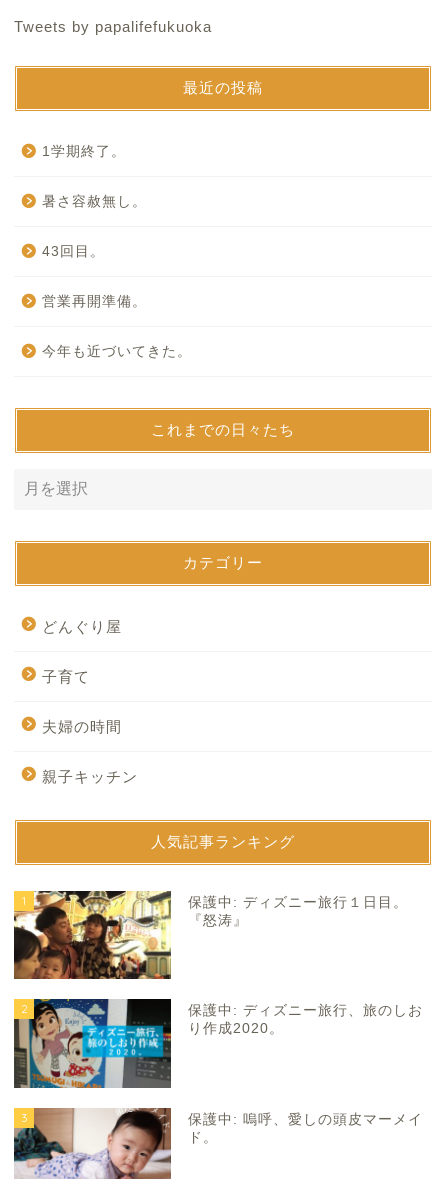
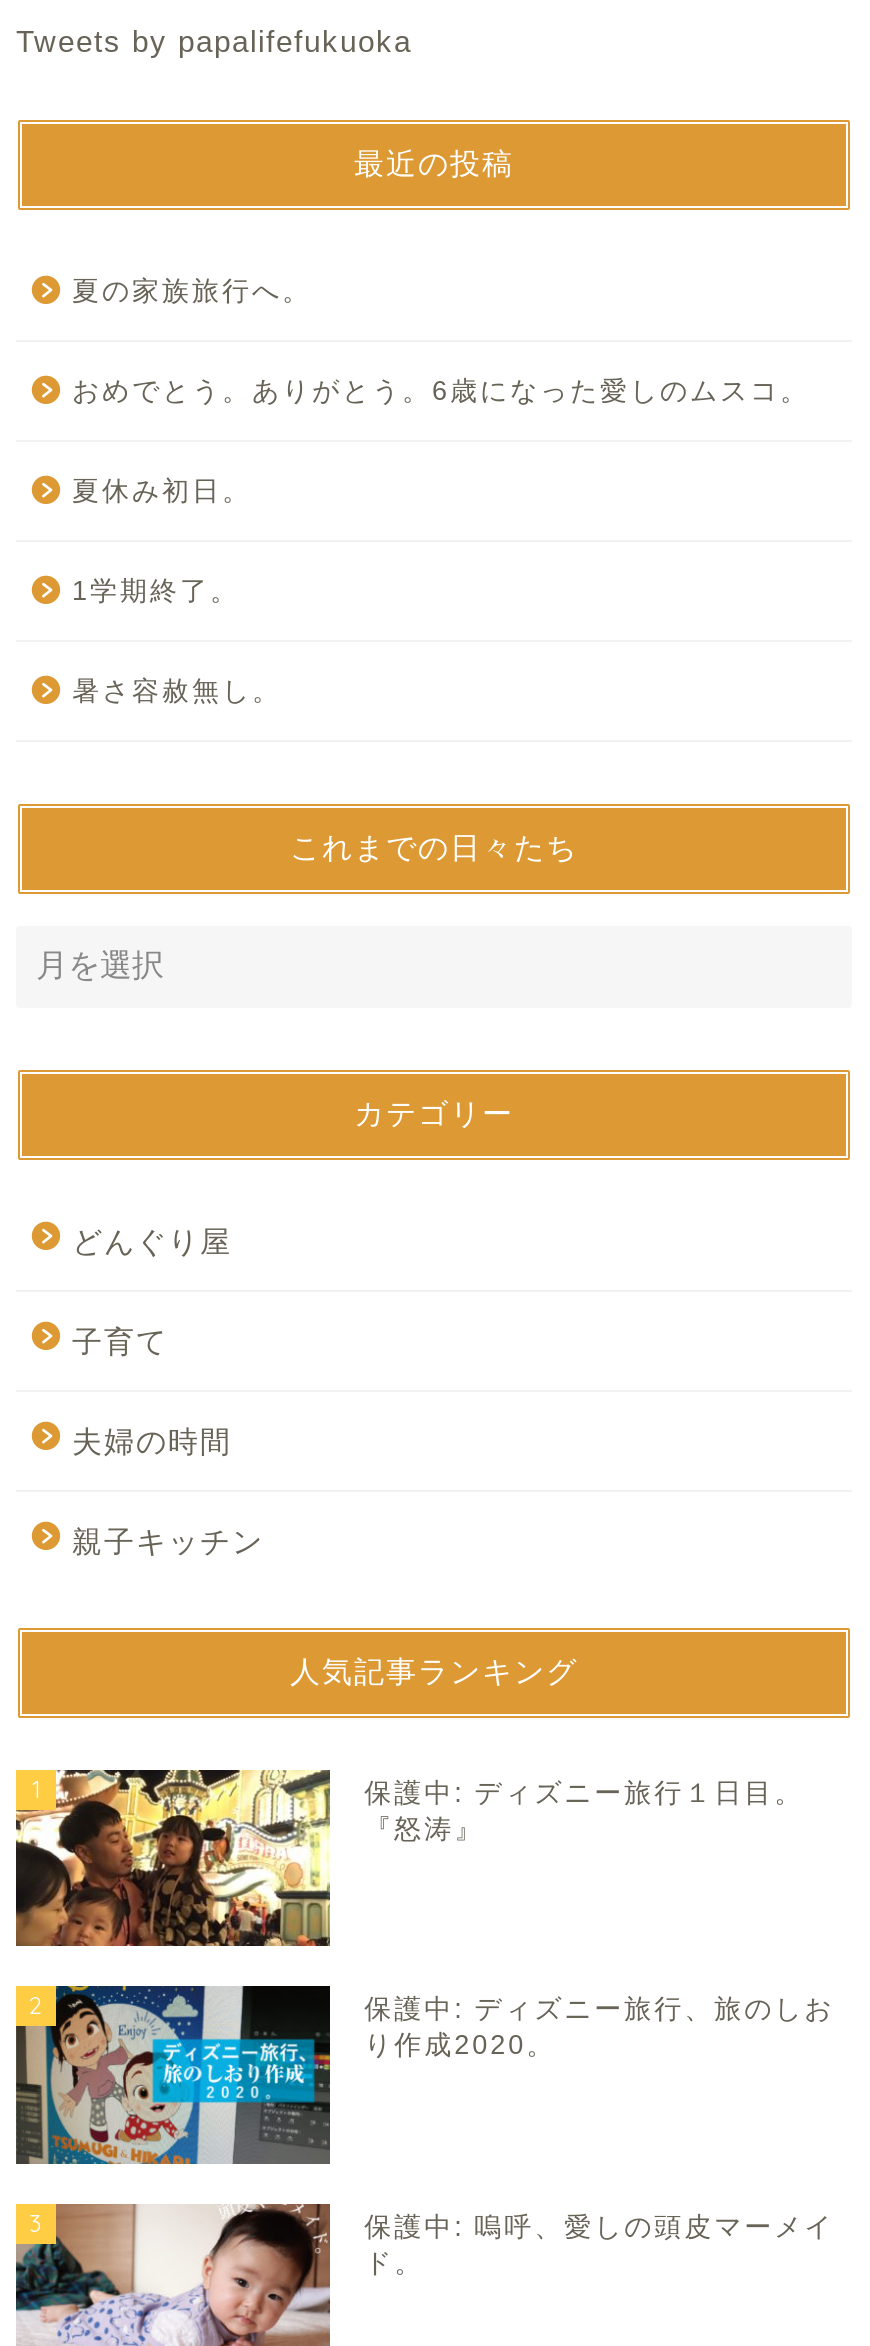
+ 夏の家族旅行へ。
+ おめでとう。ありがとう。6歳になった愛しのムスコ。
+ 夏休み初日。

moved down: 1学期終了。 | 暑さ容赦無し。

- 43回目。
- 営業再開準備。
- 今年も近づいてきた。
